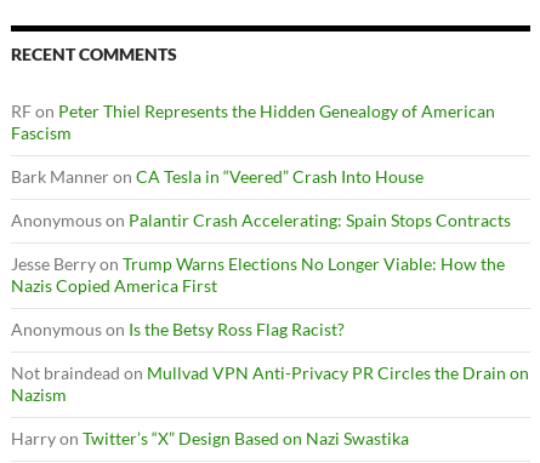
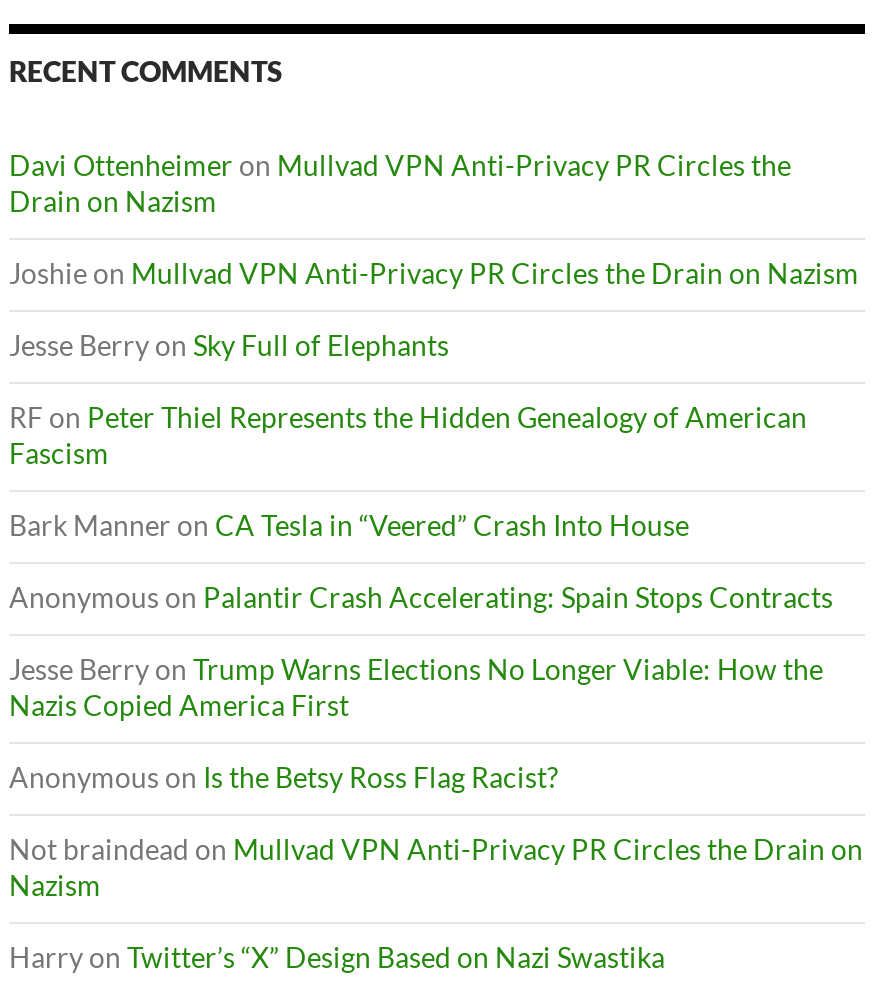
+ Davi Ottenheimer on Mullvad VPN Anti-Privacy PR Circles the
+ Drain on Nazism
+ Joshie on Mullvad VPN Anti-Privacy PR Circles the Drain on Nazism
+ Jesse Berry on Sky Full of Elephants
